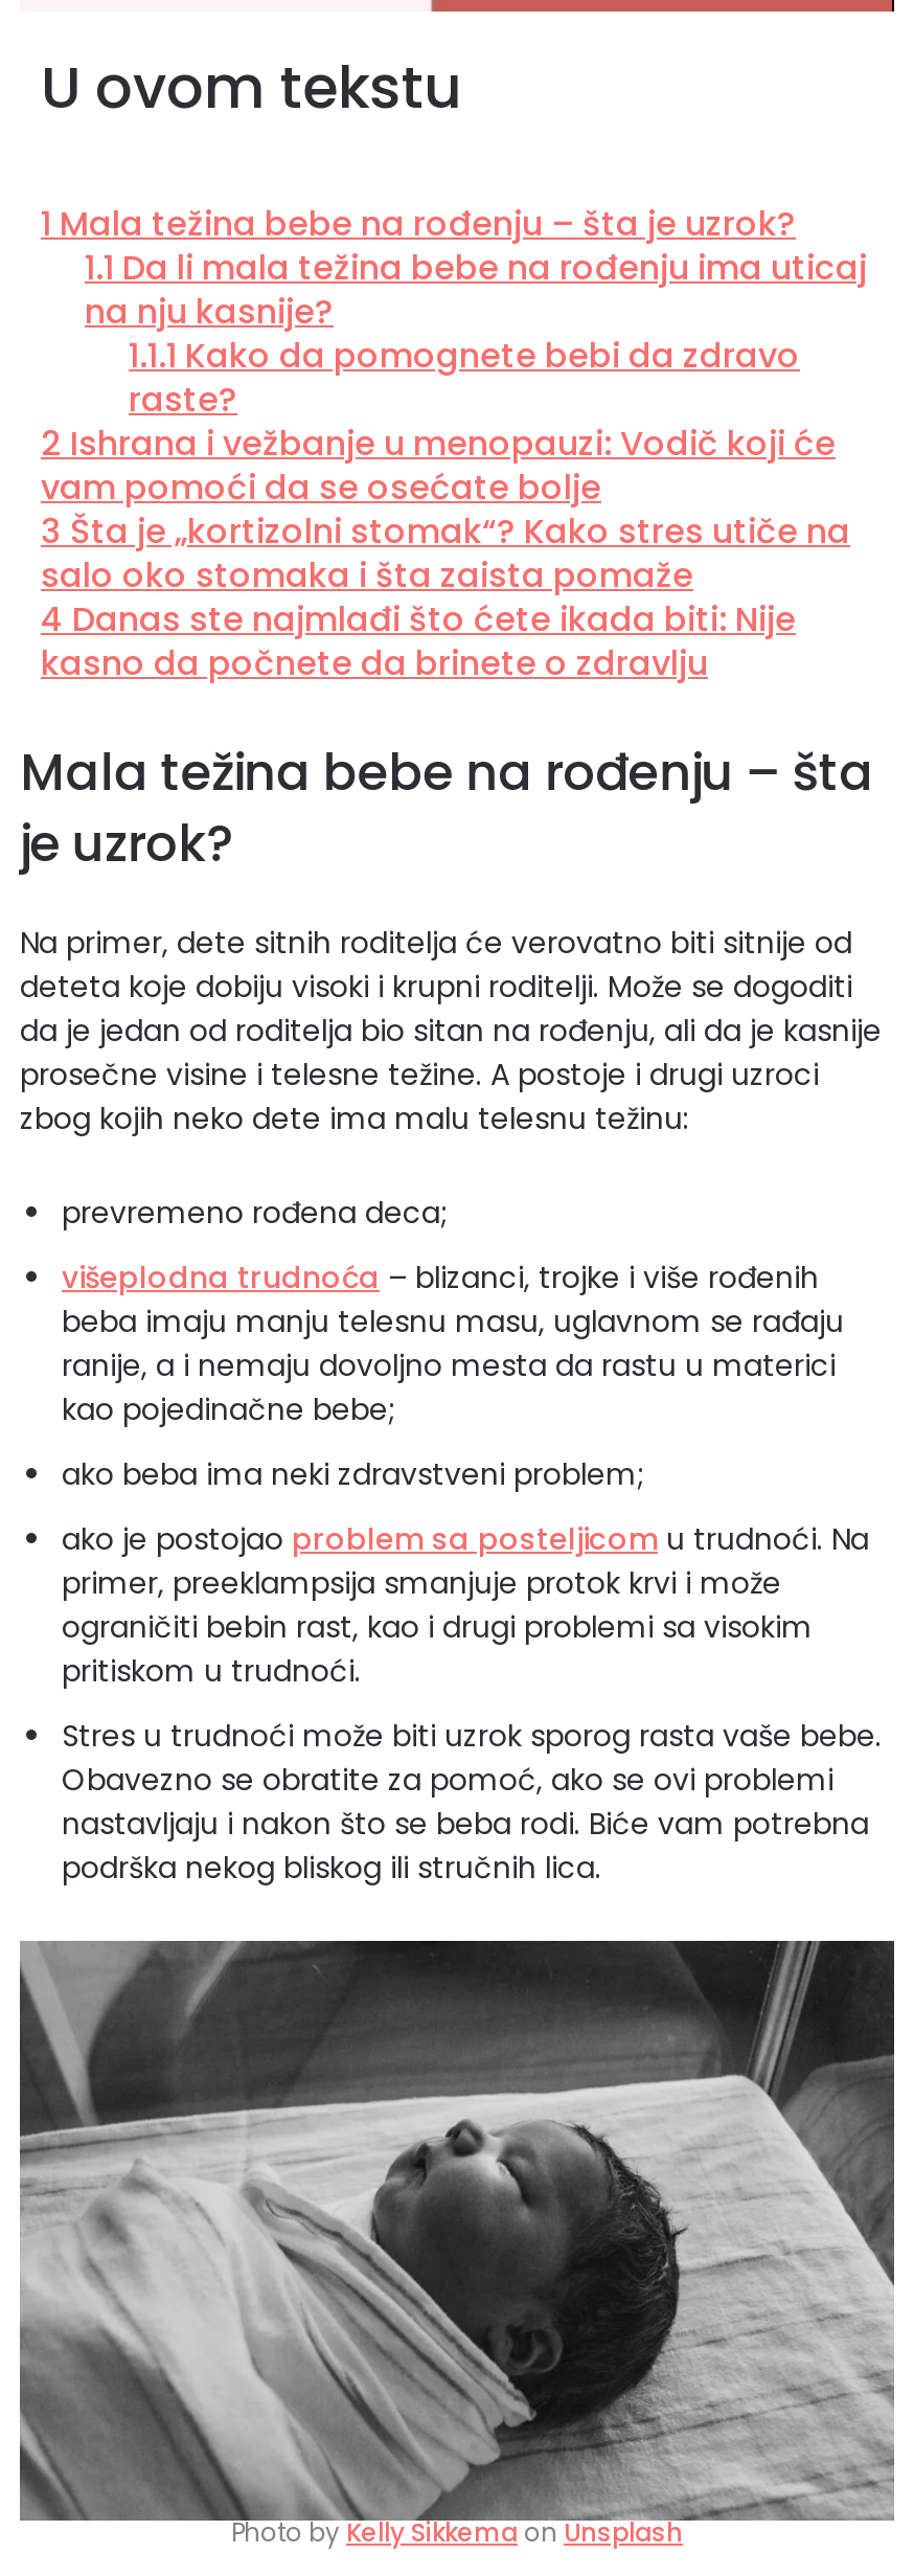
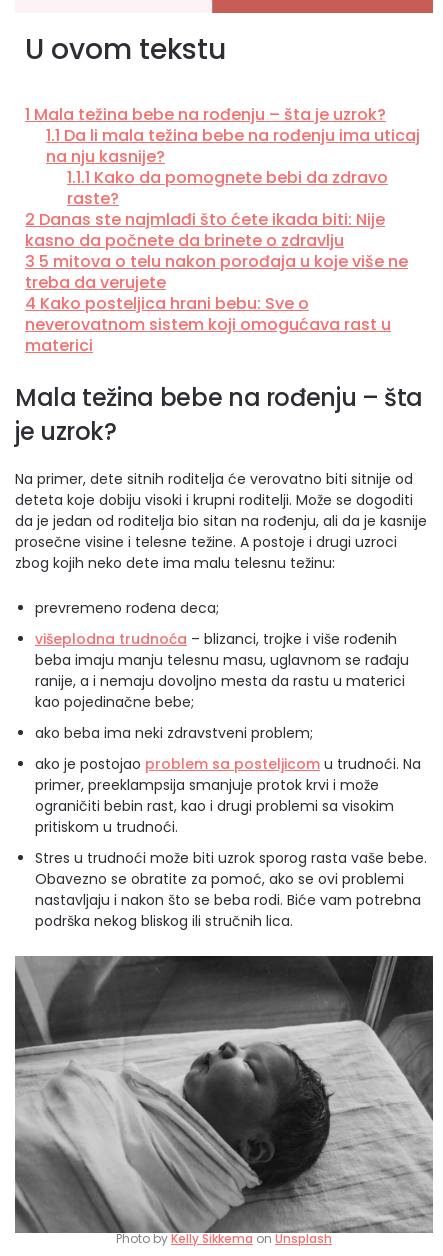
- 2 Ishrana i vežbanje u menopauzi: Vodič koji će
- vam pomoći da se osećate bolje
- 3 Šta je „kortizolni stomak“? Kako stres utiče na
- salo oko stomaka i šta zaista pomaže
- 4 Danas ste najmlađi što ćete ikada biti: Nije
+ 2 Danas ste najmlađi što ćete ikada biti: Nije

moved up: kasno da počnete da brinete o zdravlju

+ 3 5 mitova o telu nakon porođaja u koje više ne
+ treba da verujete
+ 4 Kako posteljica hrani bebu: Sve o
+ neverovatnom sistem koji omogućava rast u
+ materici
